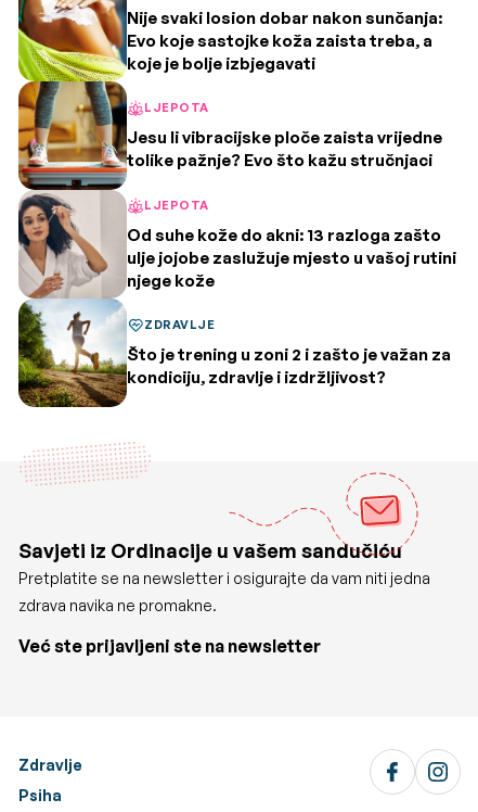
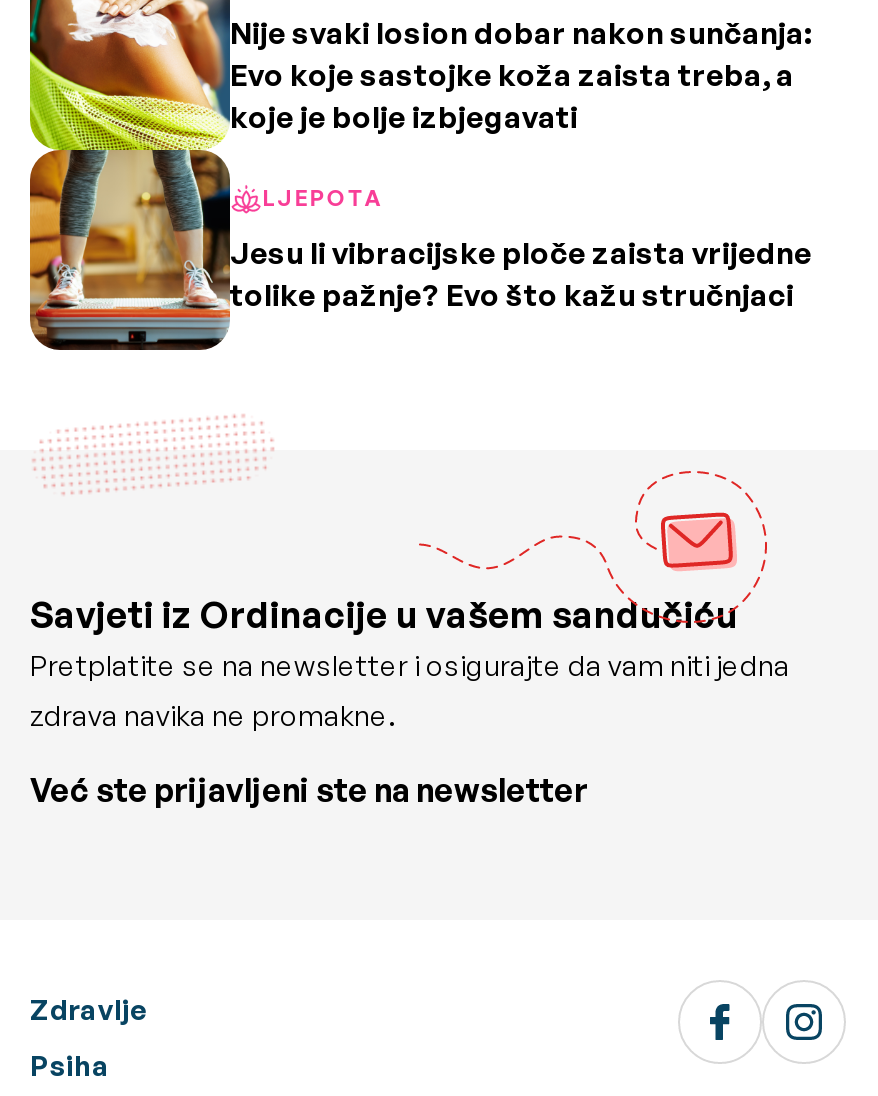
- [image]
- LJEPOTA
- Od suhe kože do akni: 13 razloga zašto
- ulje jojobe zaslužuje mjesto u vašoj rutini
- njege kože
- ZDRAVLJE
- Što je trening u zoni 2 i zašto je važan za
- kondiciju, zdravlje i izdržljivost?
